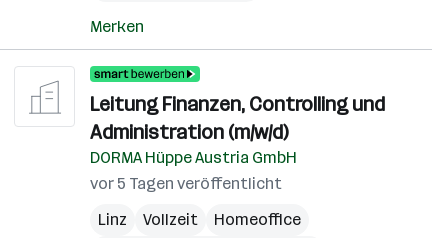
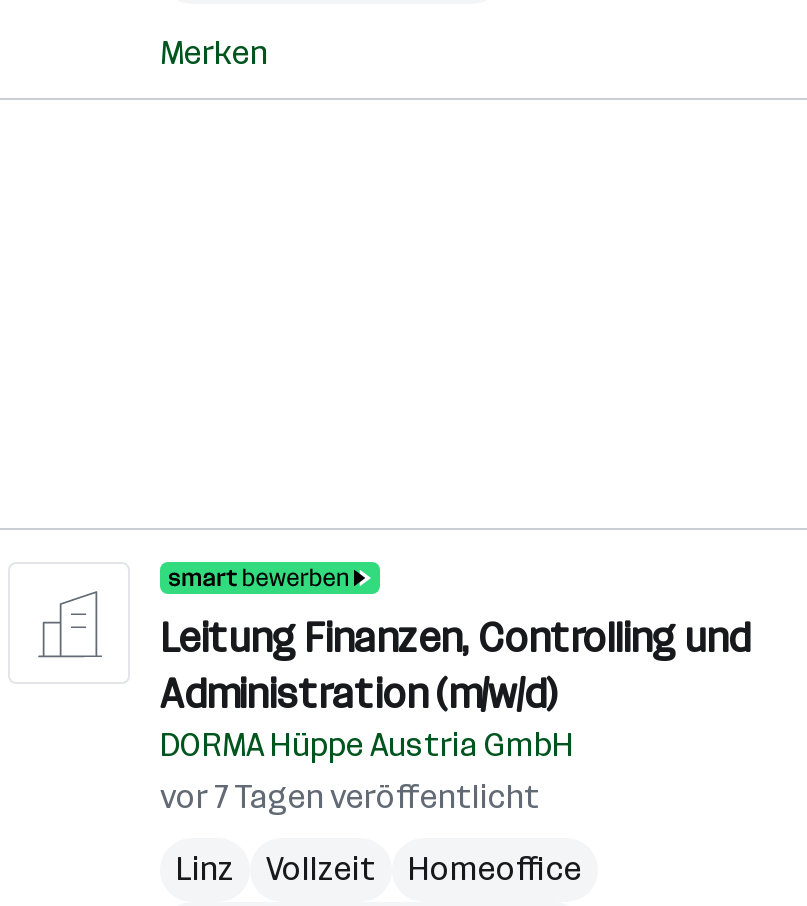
- vor 5 Tagen veröffentlicht
+ vor 7 Tagen veröffentlicht
